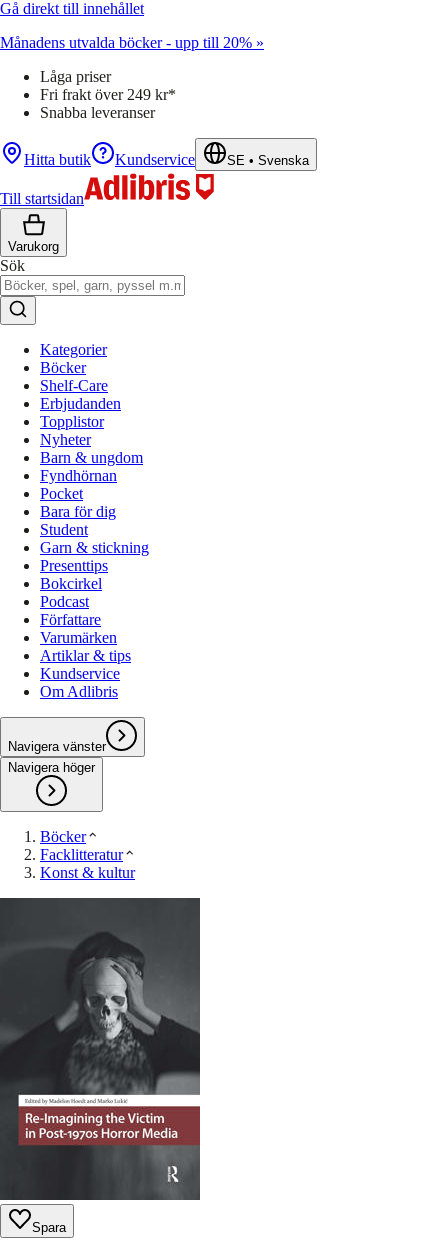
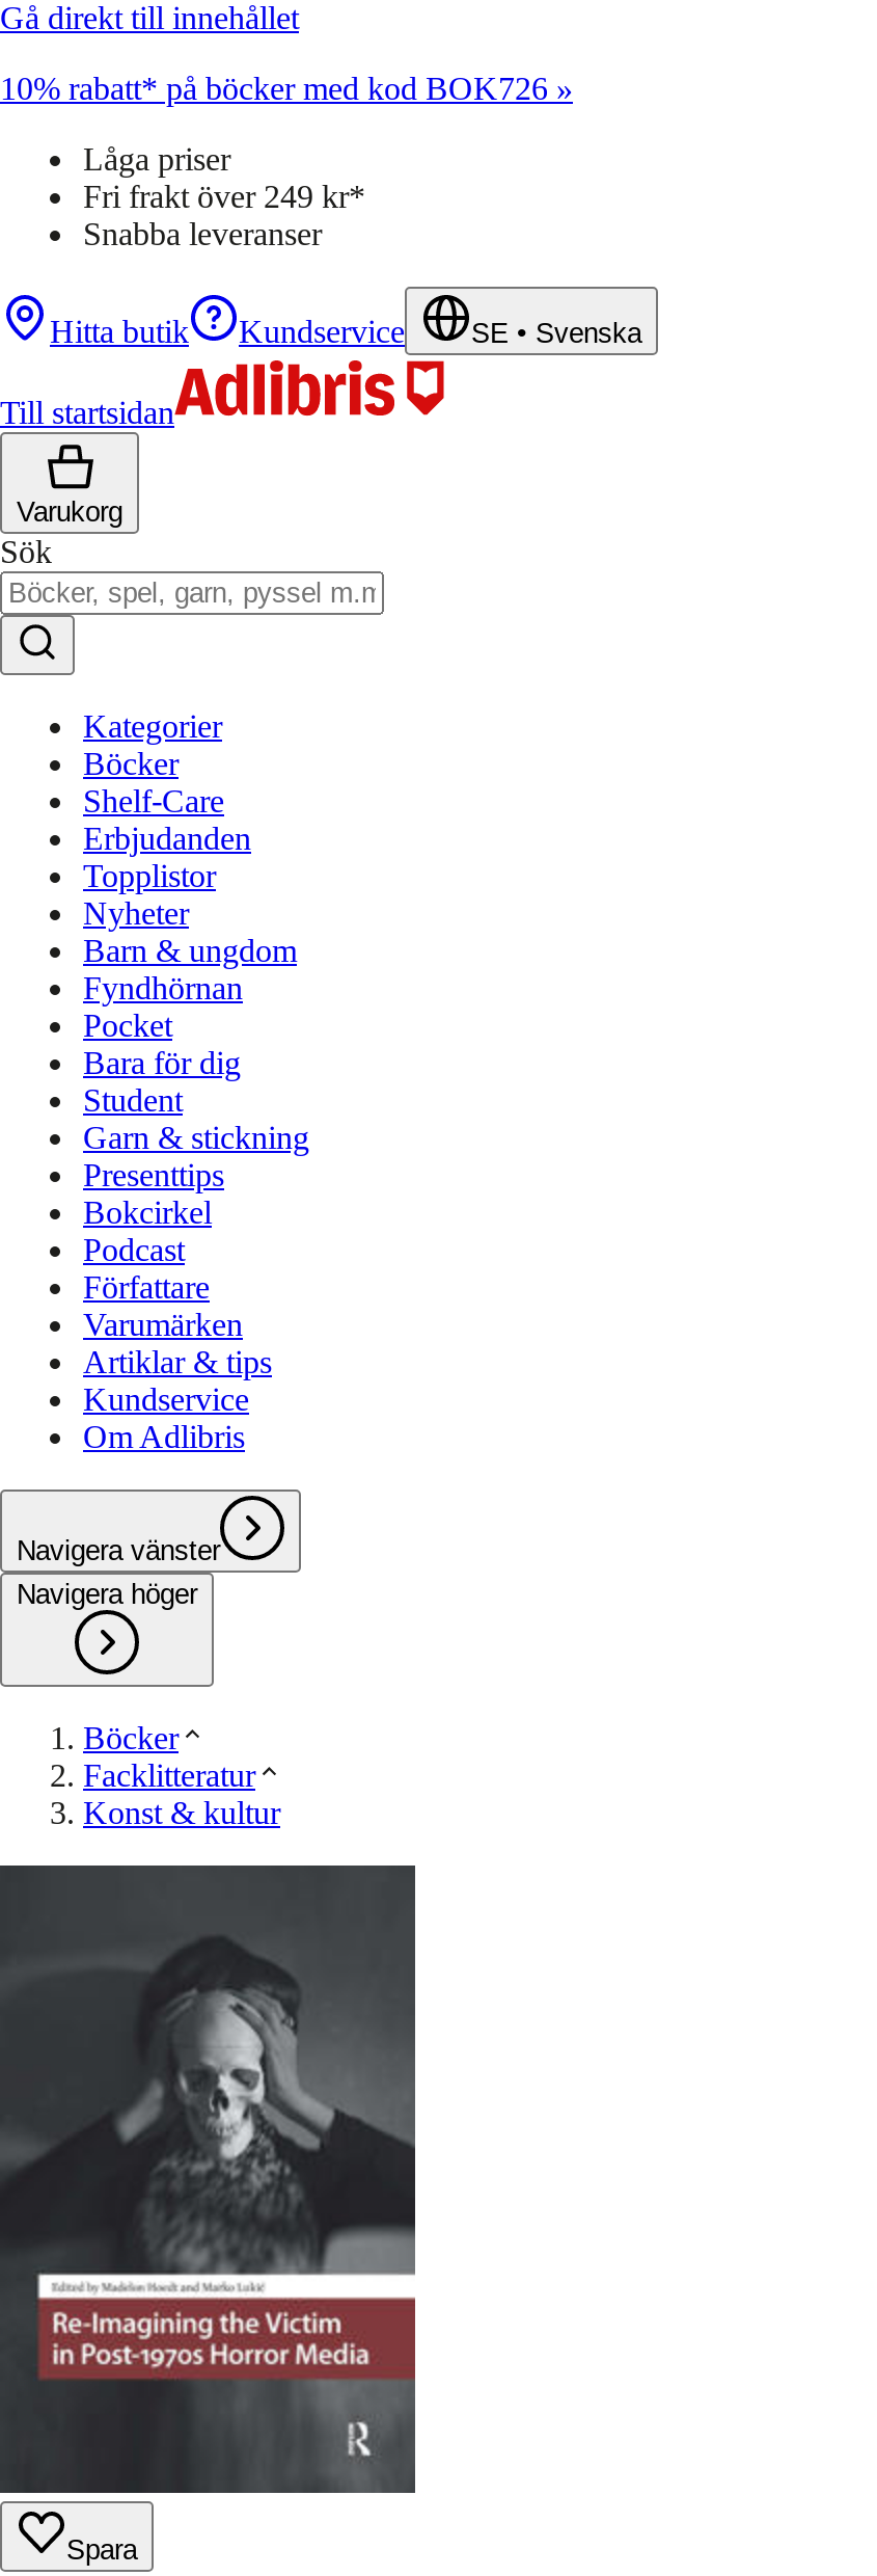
- Månadens utvalda böcker - upp till 20% »
+ 10% rabatt* på böcker med kod BOK726 »
